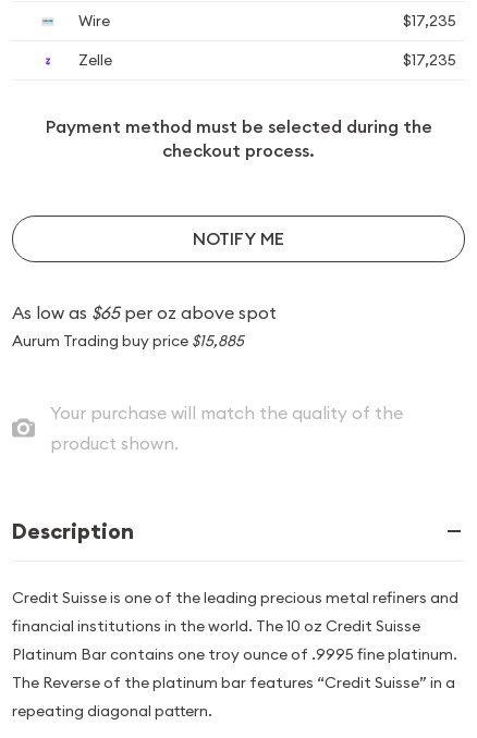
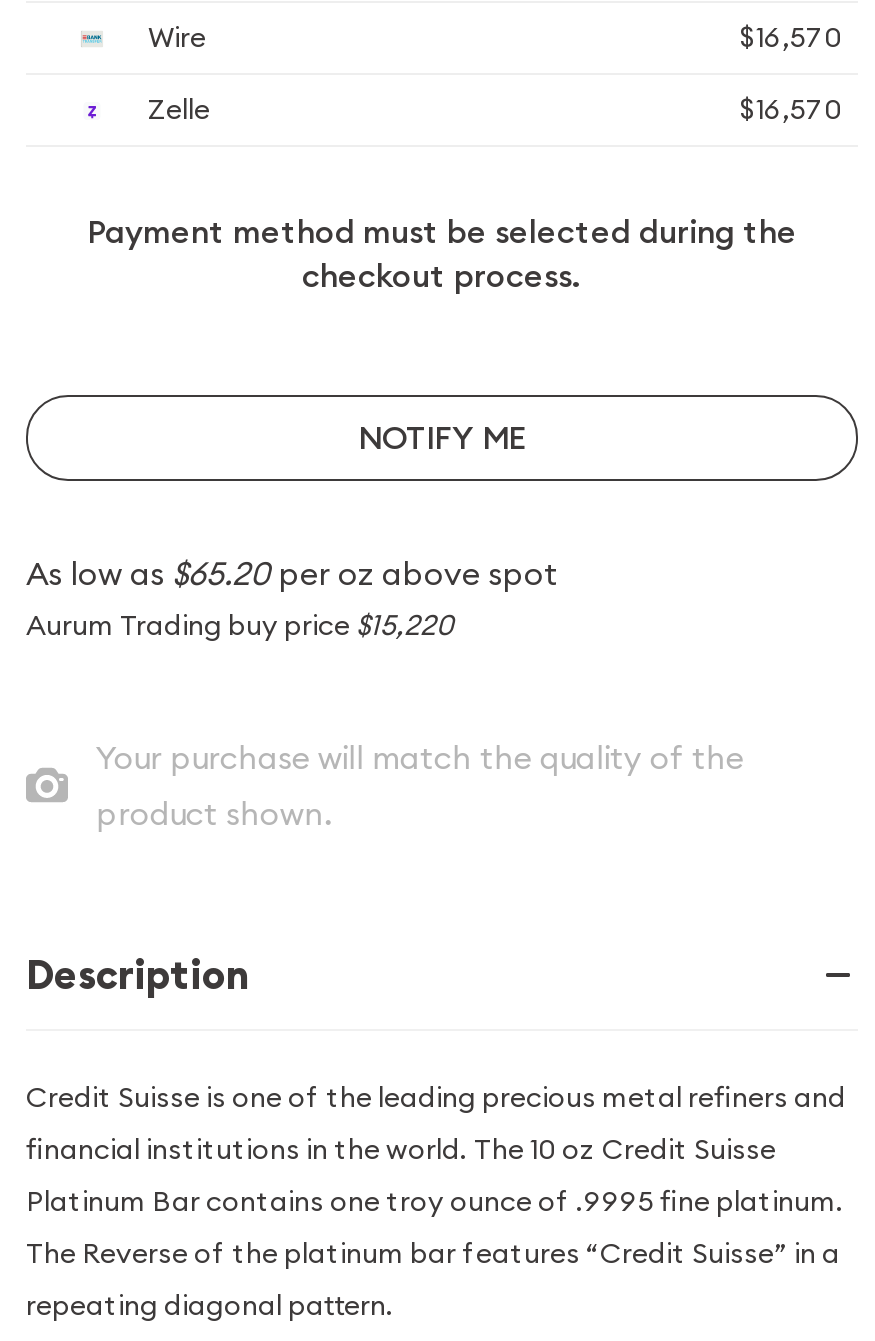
- $17,235
+ $16,570

- $17,235
+ $16,570

- As low as $65 per oz above spot
+ As low as $65.20 per oz above spot

- Aurum Trading buy price $15,885
+ Aurum Trading buy price $15,220
